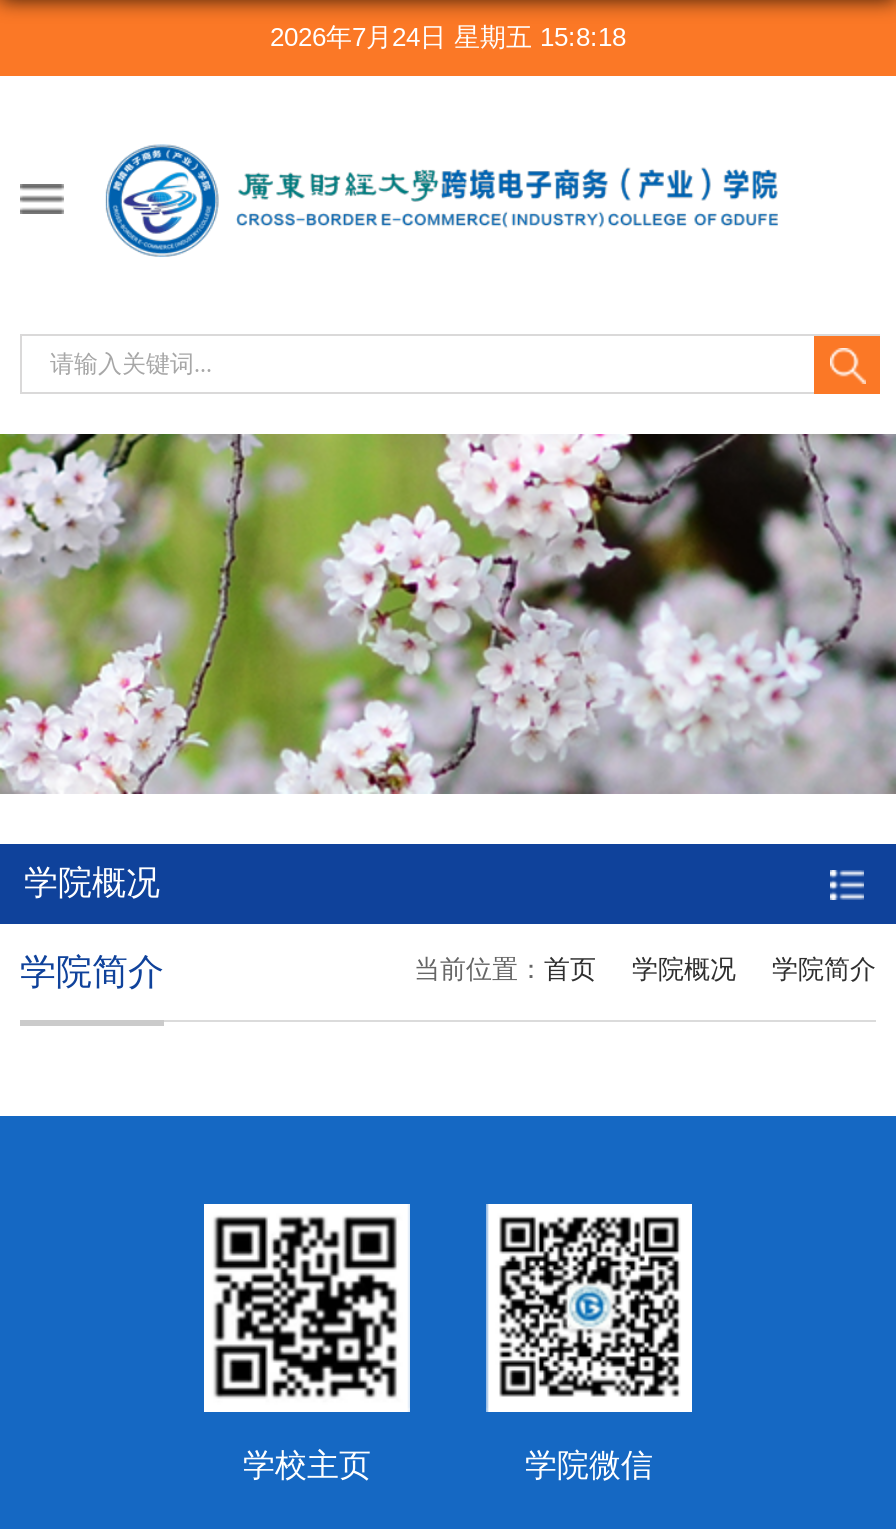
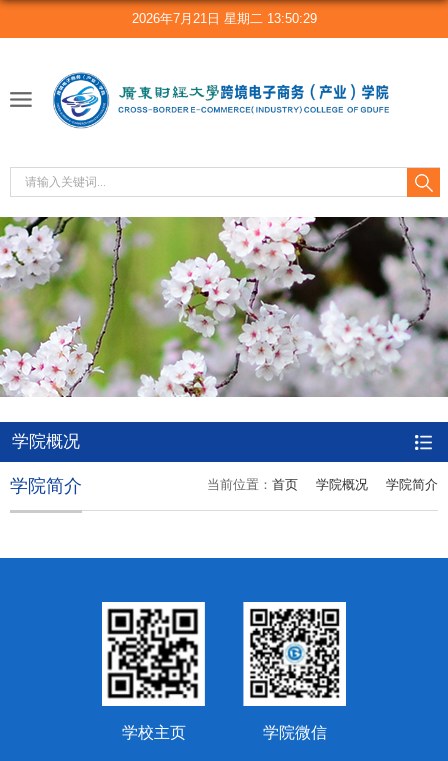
- 2026年7月24日 星期五 15:8:18
+ 2026年7月21日 星期二 13:50:29
